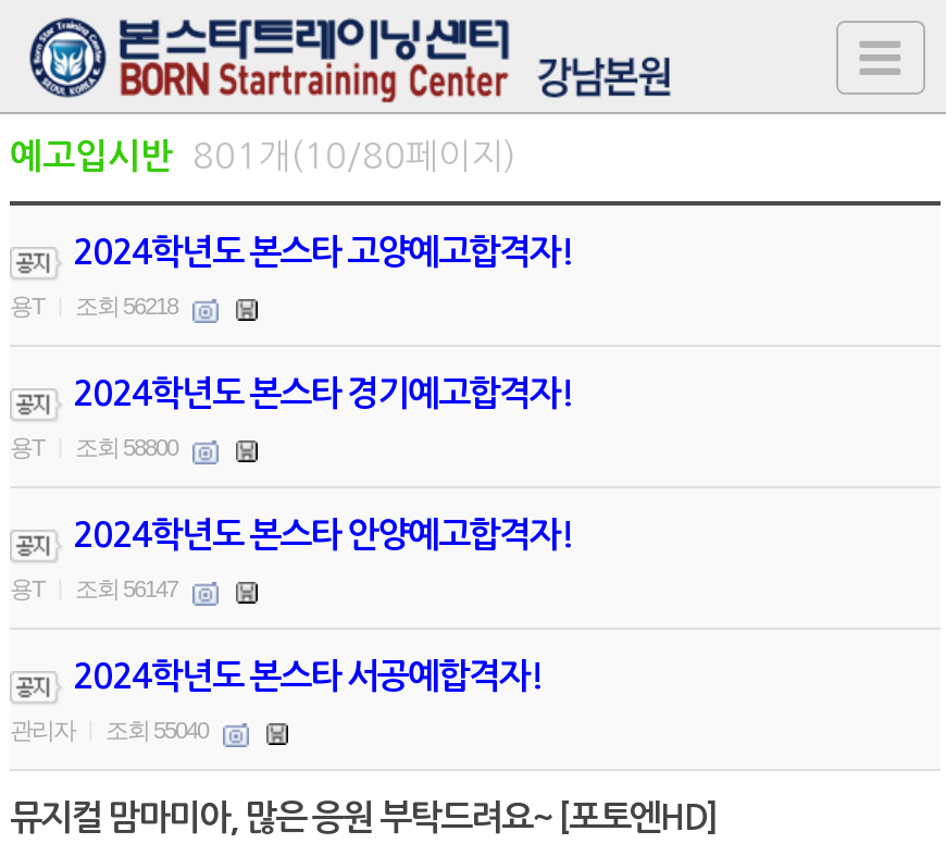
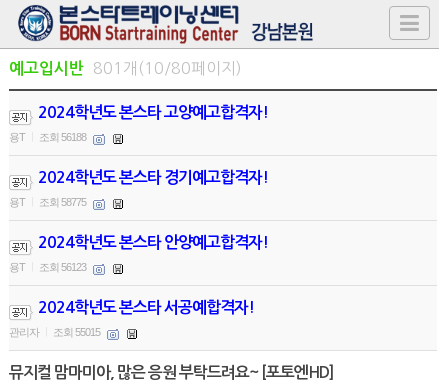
- 용T 조회 56218
+ 용T 조회 56188

- 용T 조회 58800
+ 용T 조회 58775

- 용T 조회 56147
+ 용T 조회 56123

- 관리자 조회 55040
+ 관리자 조회 55015
